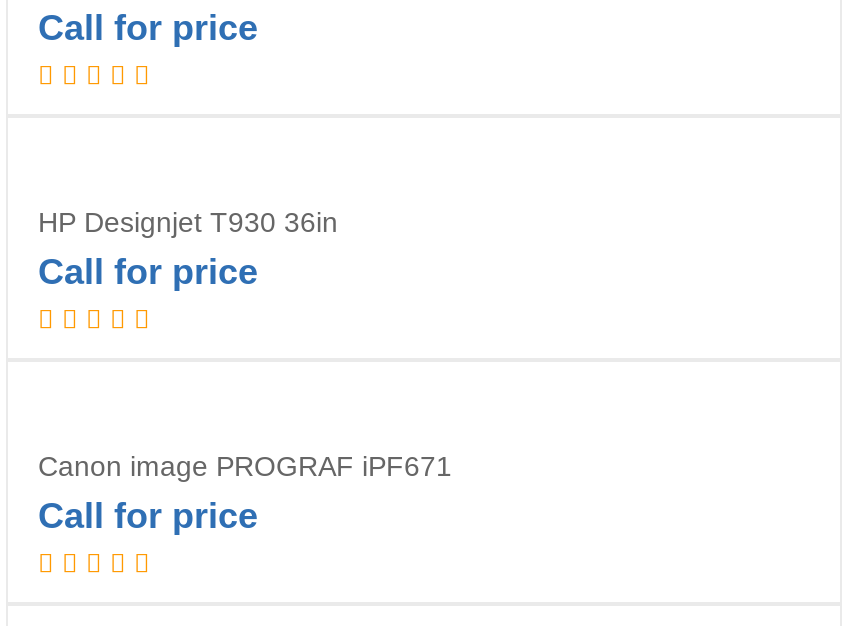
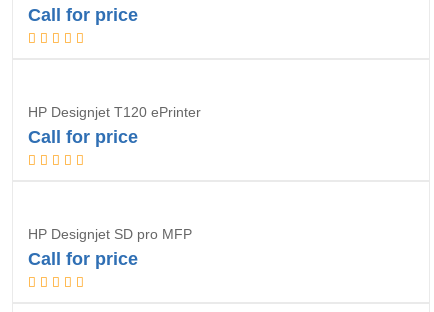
- HP Designjet T930 36in
+ HP Designjet T120 ePrinter

- Canon image PROGRAF iPF671
+ HP Designjet SD pro MFP
